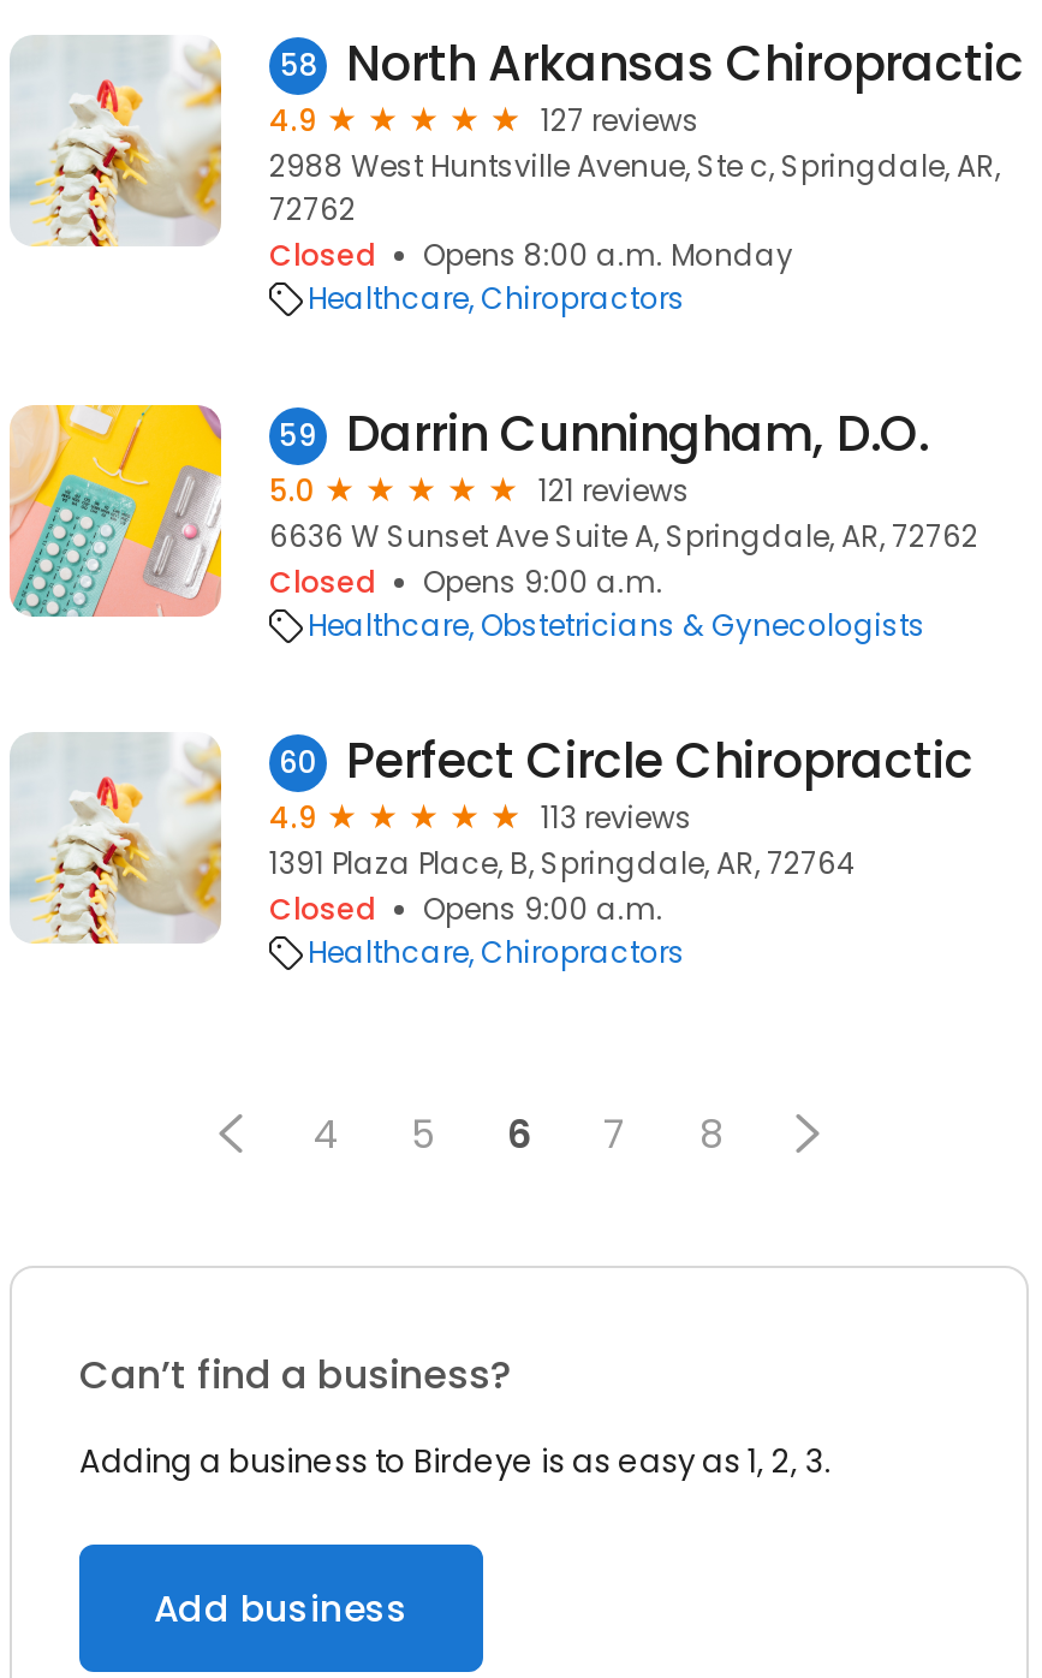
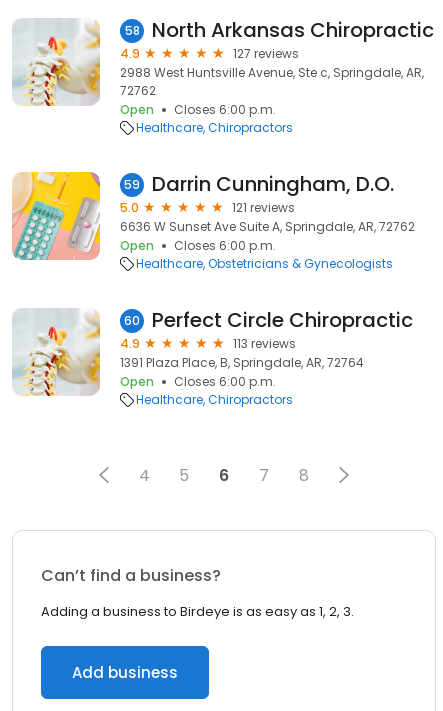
- Closed
- Opens 8:00 a.m. Monday
+ Open
+ Closes 6:00 p.m.

- Closed
- Opens 9:00 a.m.
+ Open
+ Closes 6:00 p.m.

- Closed
- Opens 9:00 a.m.
+ Open
+ Closes 6:00 p.m.
